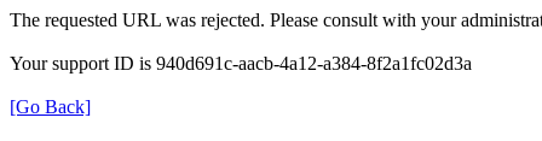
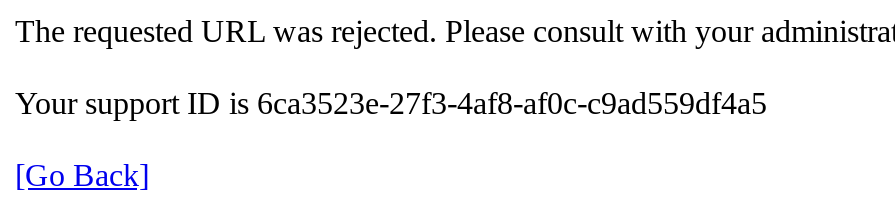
- Your support ID is 940d691c-aacb-4a12-a384-8f2a1fc02d3a
+ Your support ID is 6ca3523e-27f3-4af8-af0c-c9ad559df4a5
